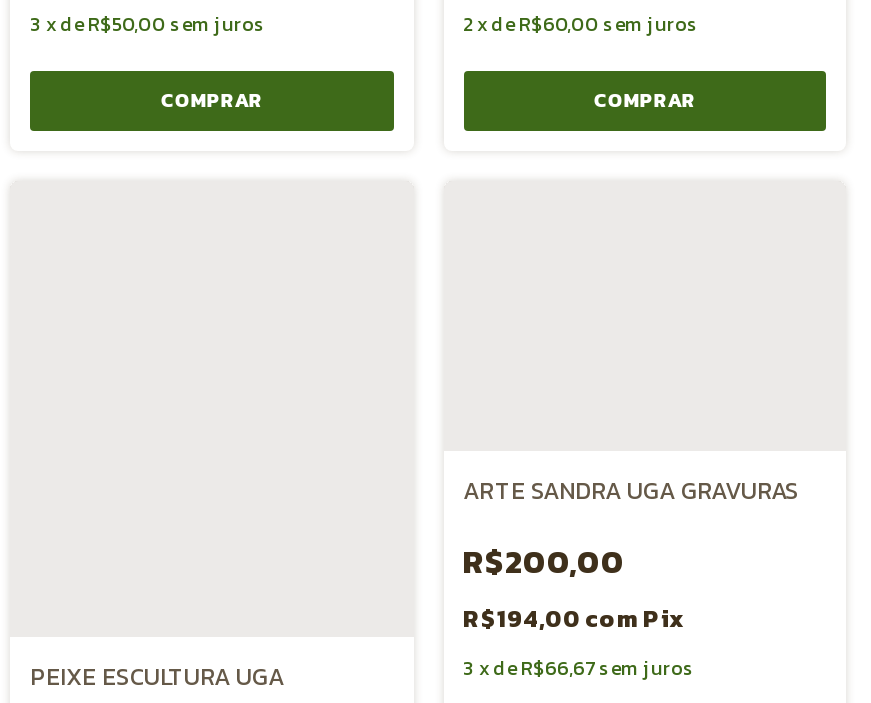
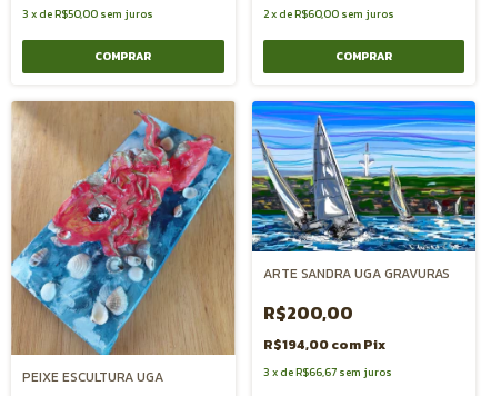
+ [image]

+ [image]
